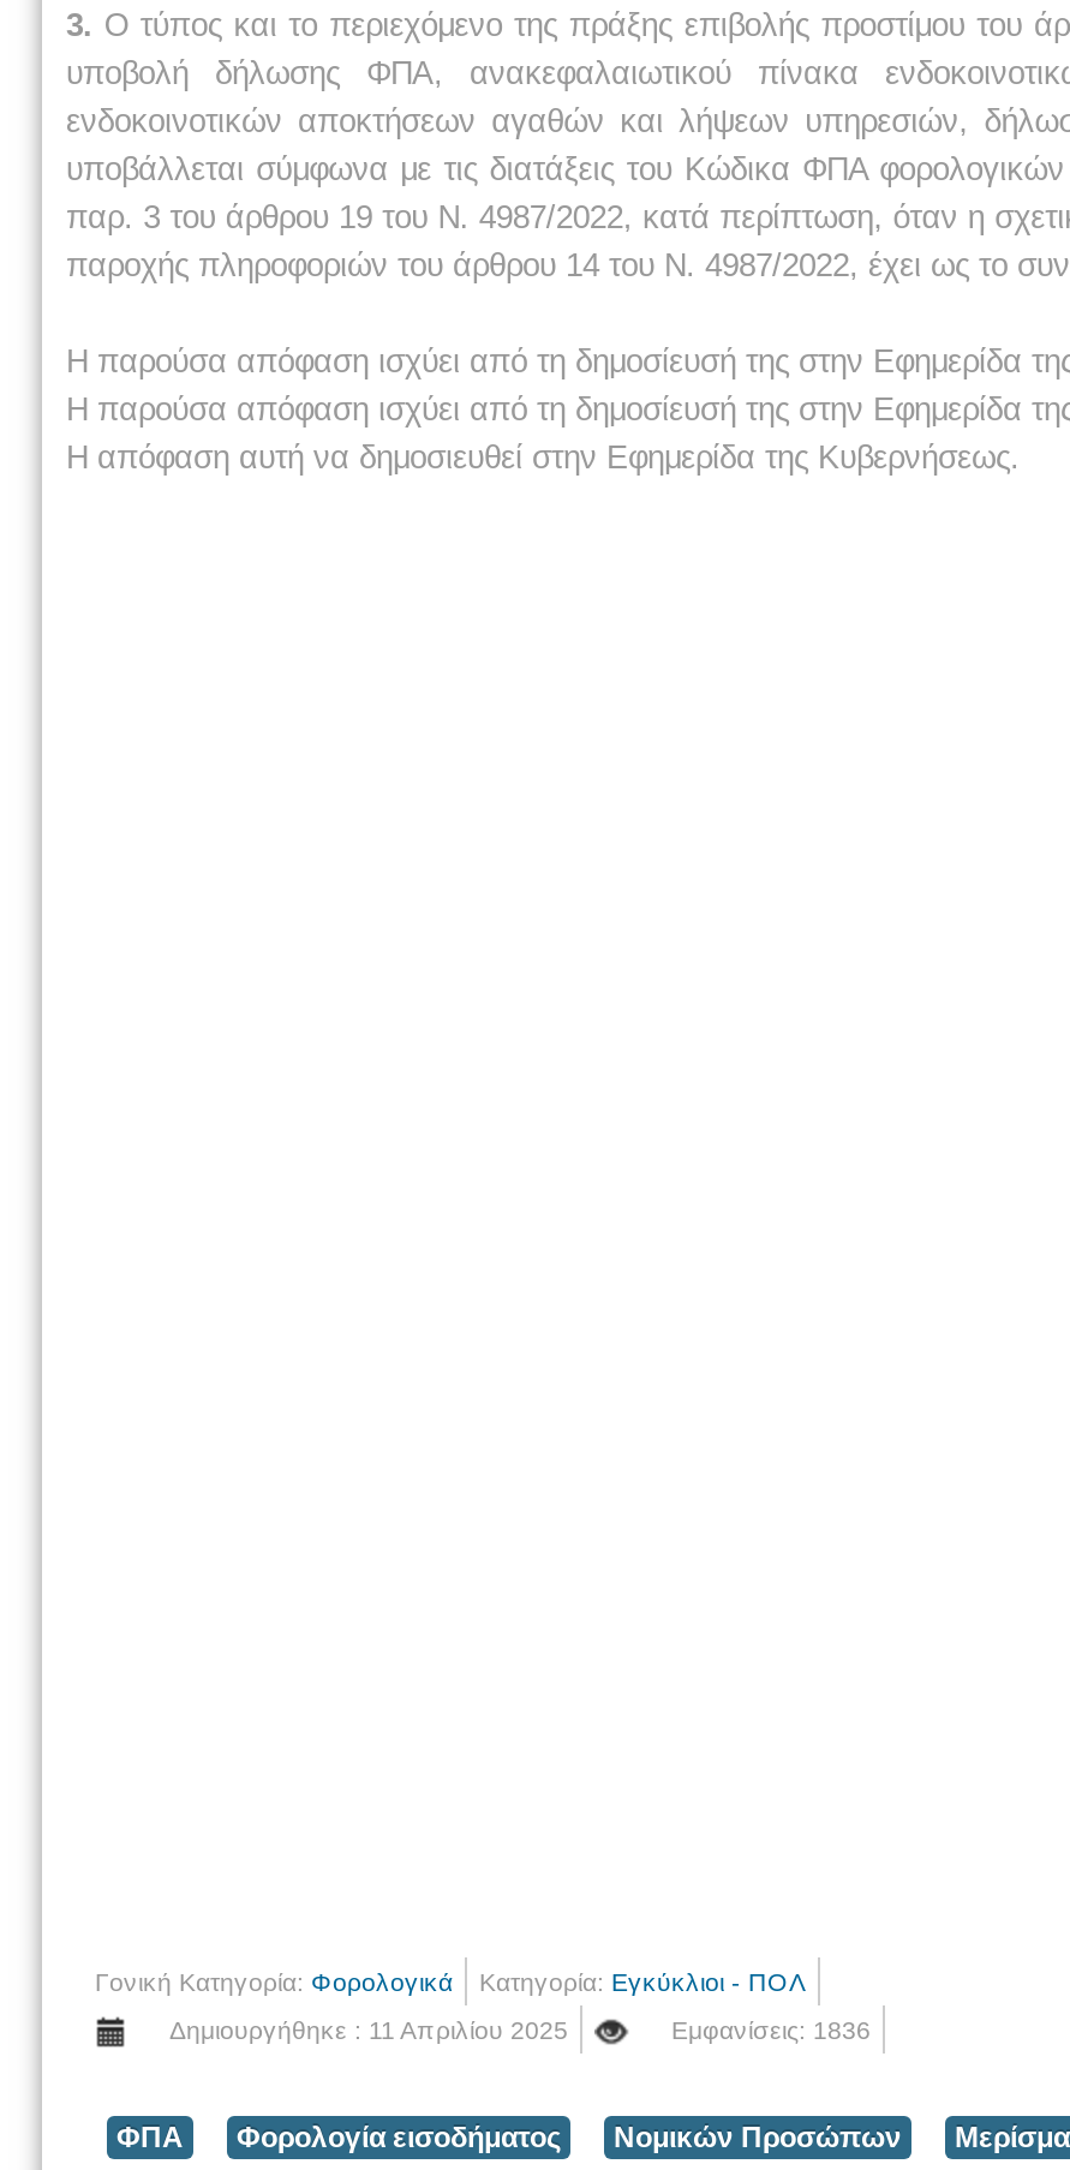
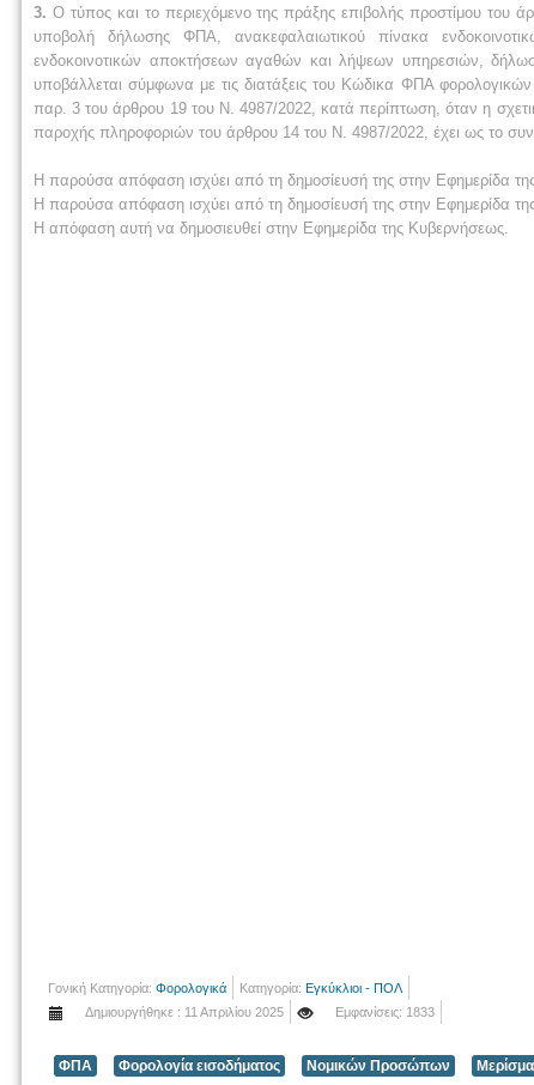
- Εμφανίσεις: 1836
+ Εμφανίσεις: 1833
